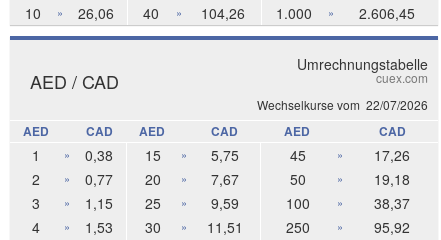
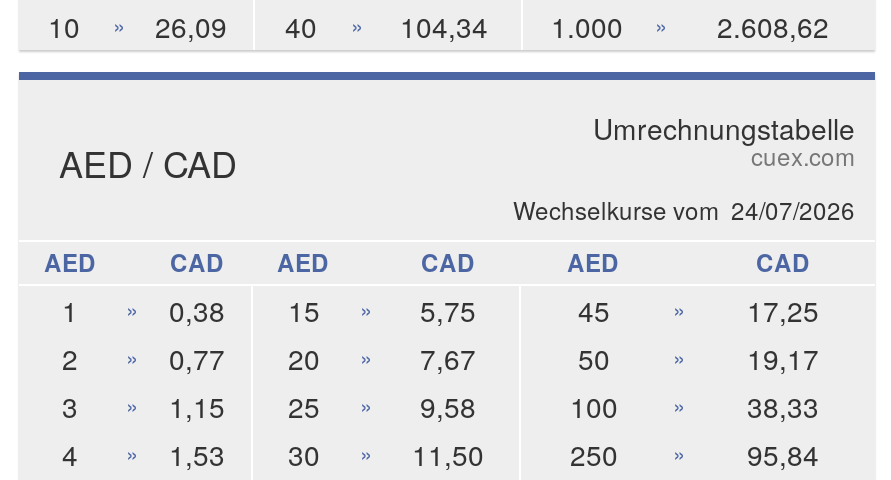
- 26,06
+ 26,09

- 104,26
+ 104,34

- 2.606,45
+ 2.608,62

- Wechselkurse vom 22/07/2026
+ Wechselkurse vom 24/07/2026

- 17,26
+ 17,25

- 19,18
+ 19,17

- 9,59
+ 9,58

- 38,37
+ 38,33

- 11,51
+ 11,50

- 95,92
+ 95,84
